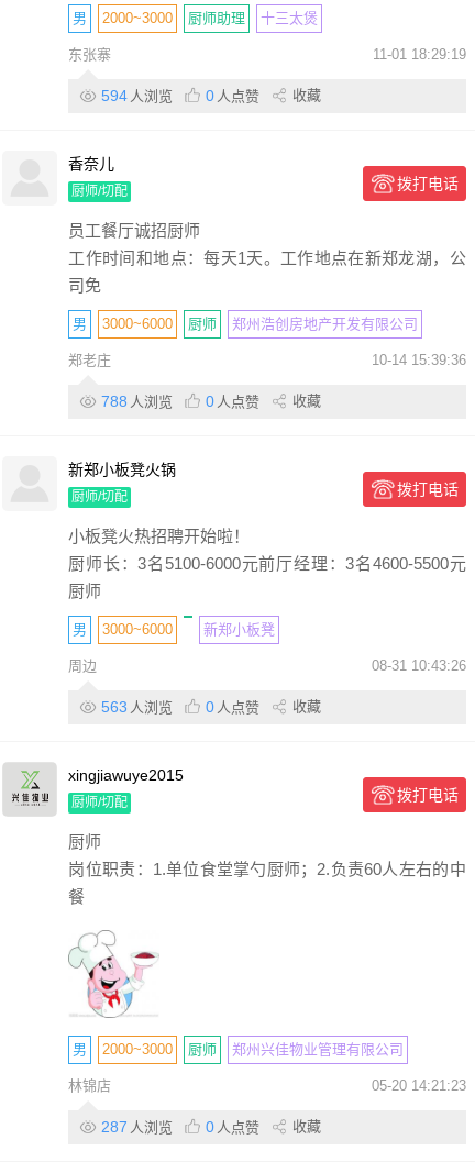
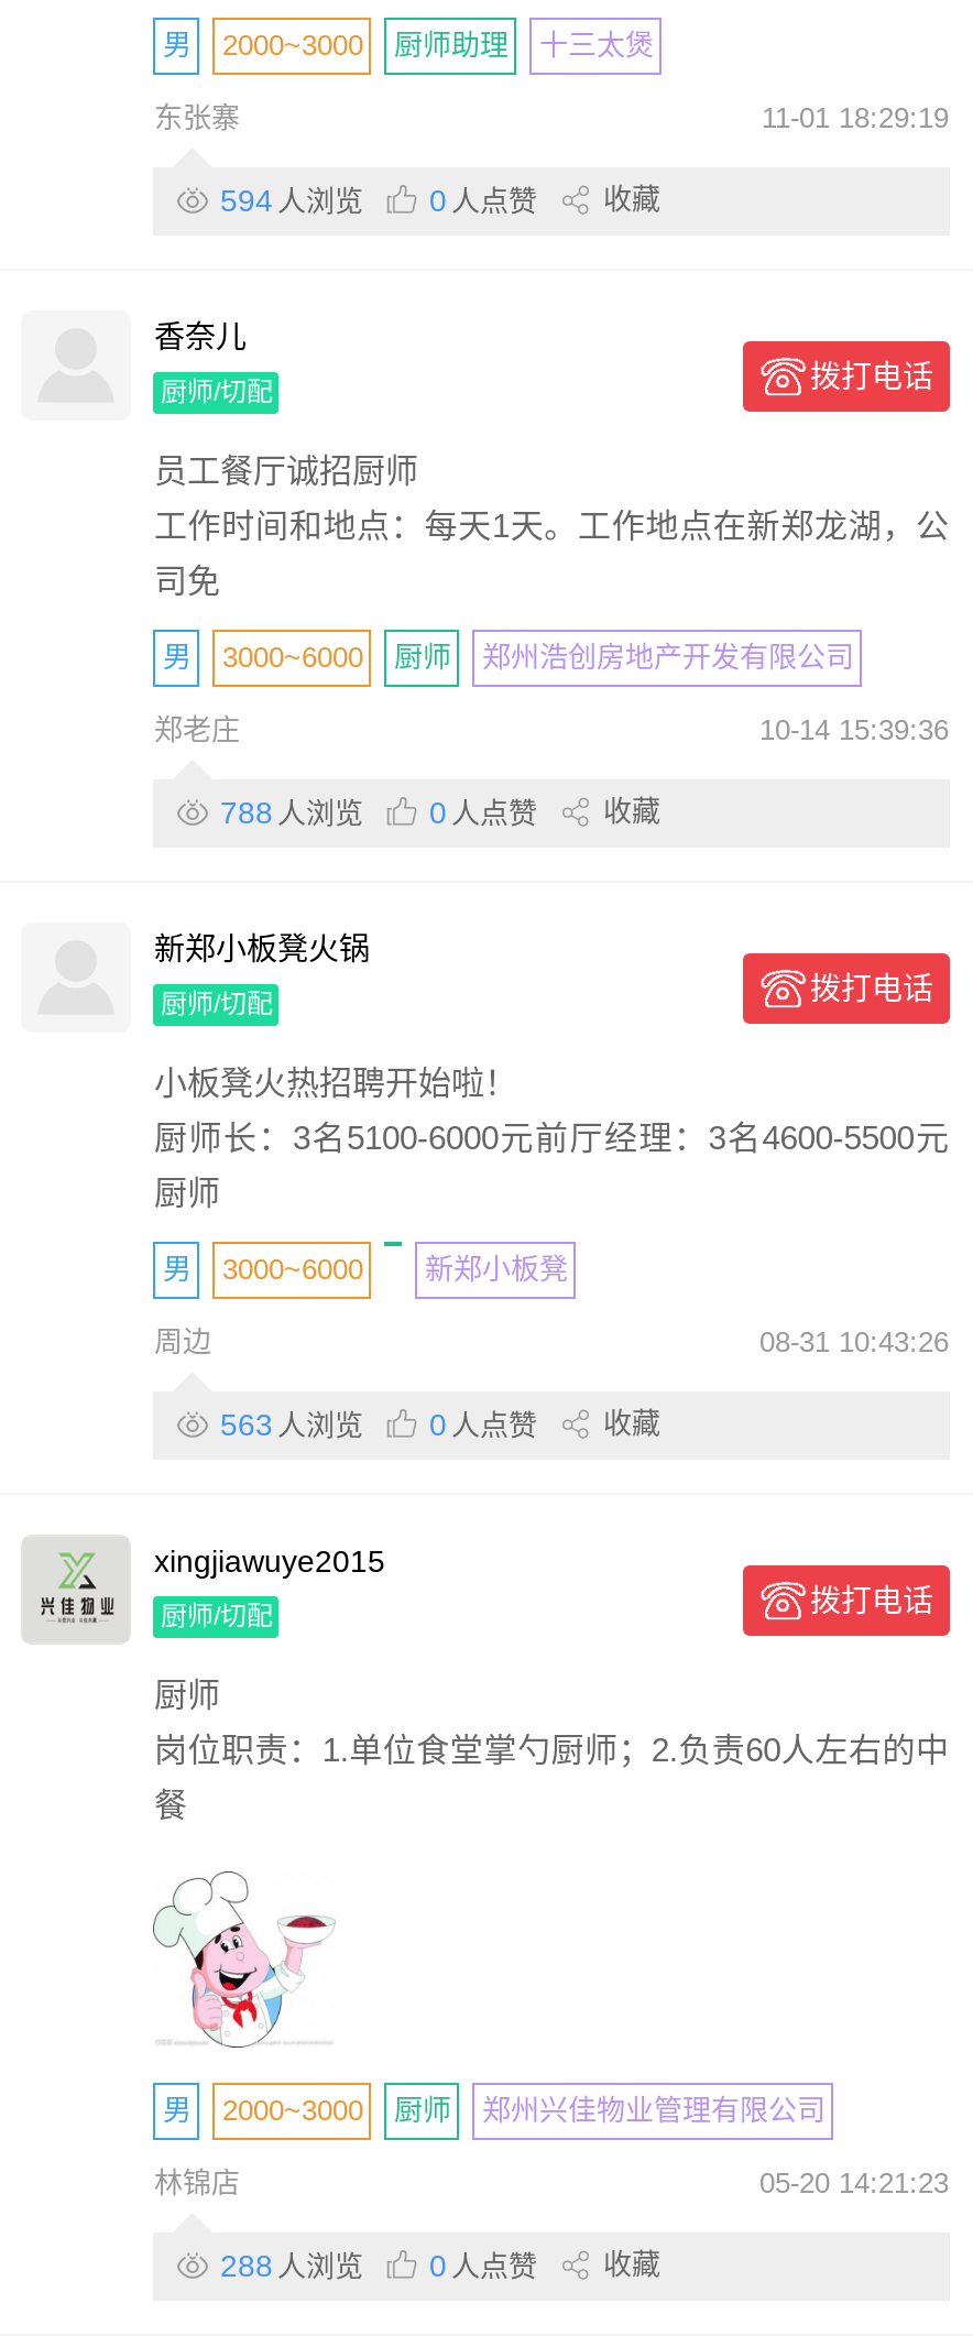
- 287 人浏览 0 人点赞 收藏
+ 288 人浏览 0 人点赞 收藏
